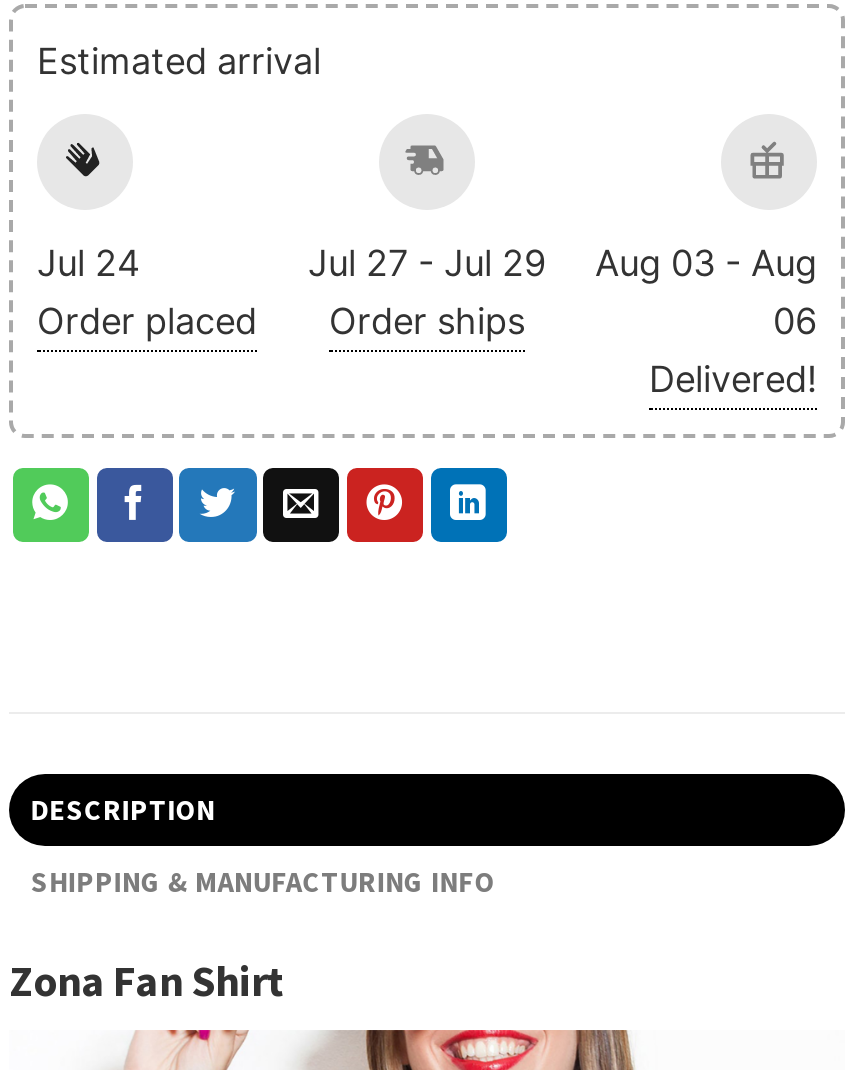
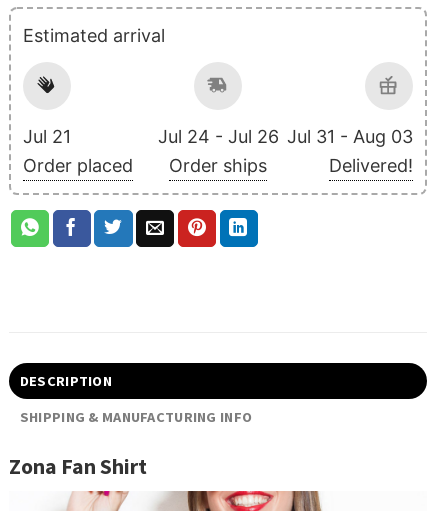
- Jul 24
+ Jul 21

- Jul 27 - Jul 29
+ Jul 24 - Jul 26

- Aug 03 - Aug
- 06
+ Jul 31 - Aug 03
